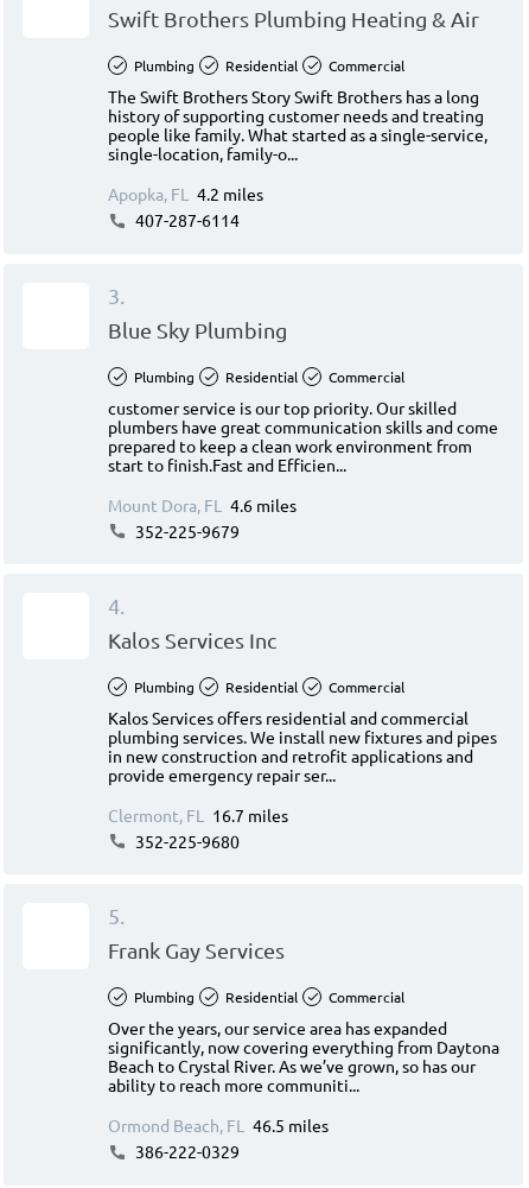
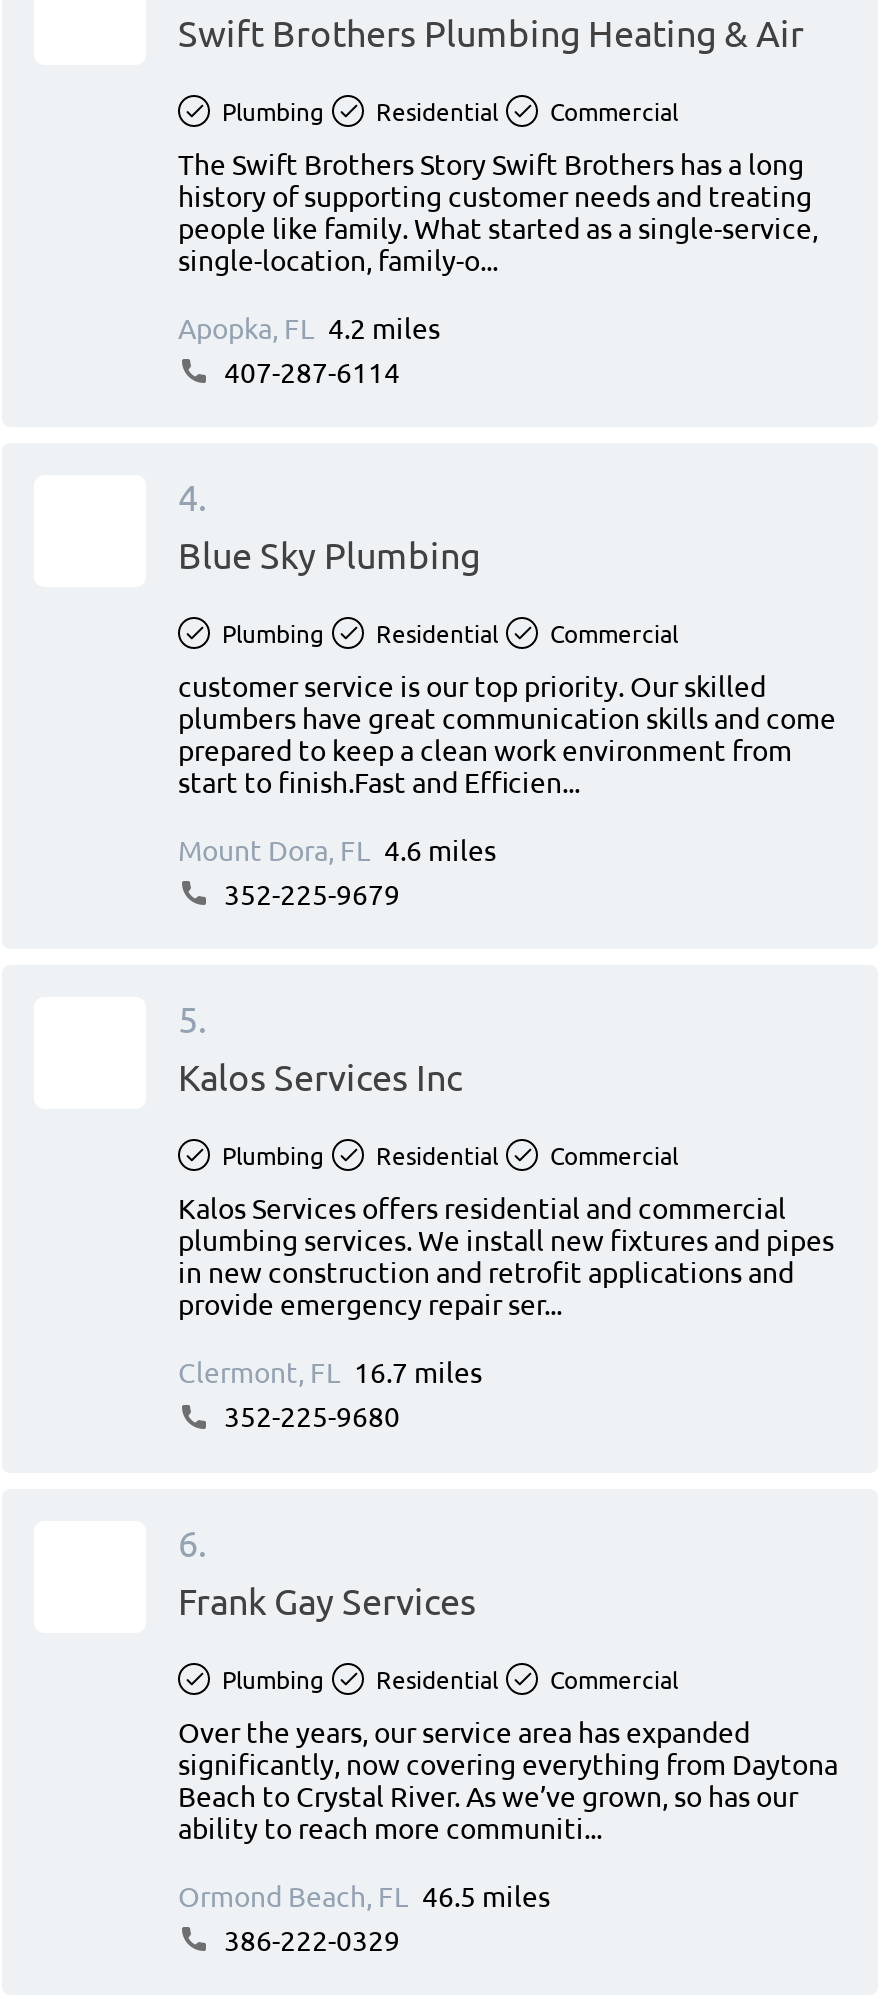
- 3.
+ 4.

- 4.
+ 5.

- 5.
+ 6.
